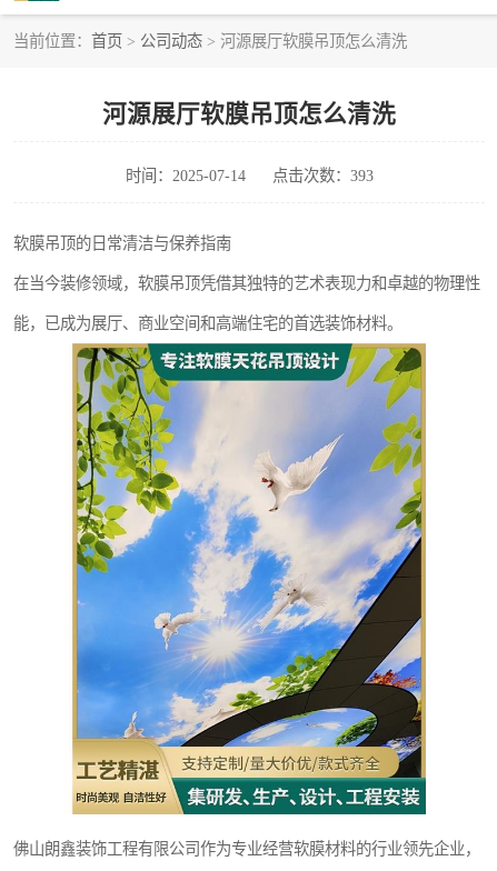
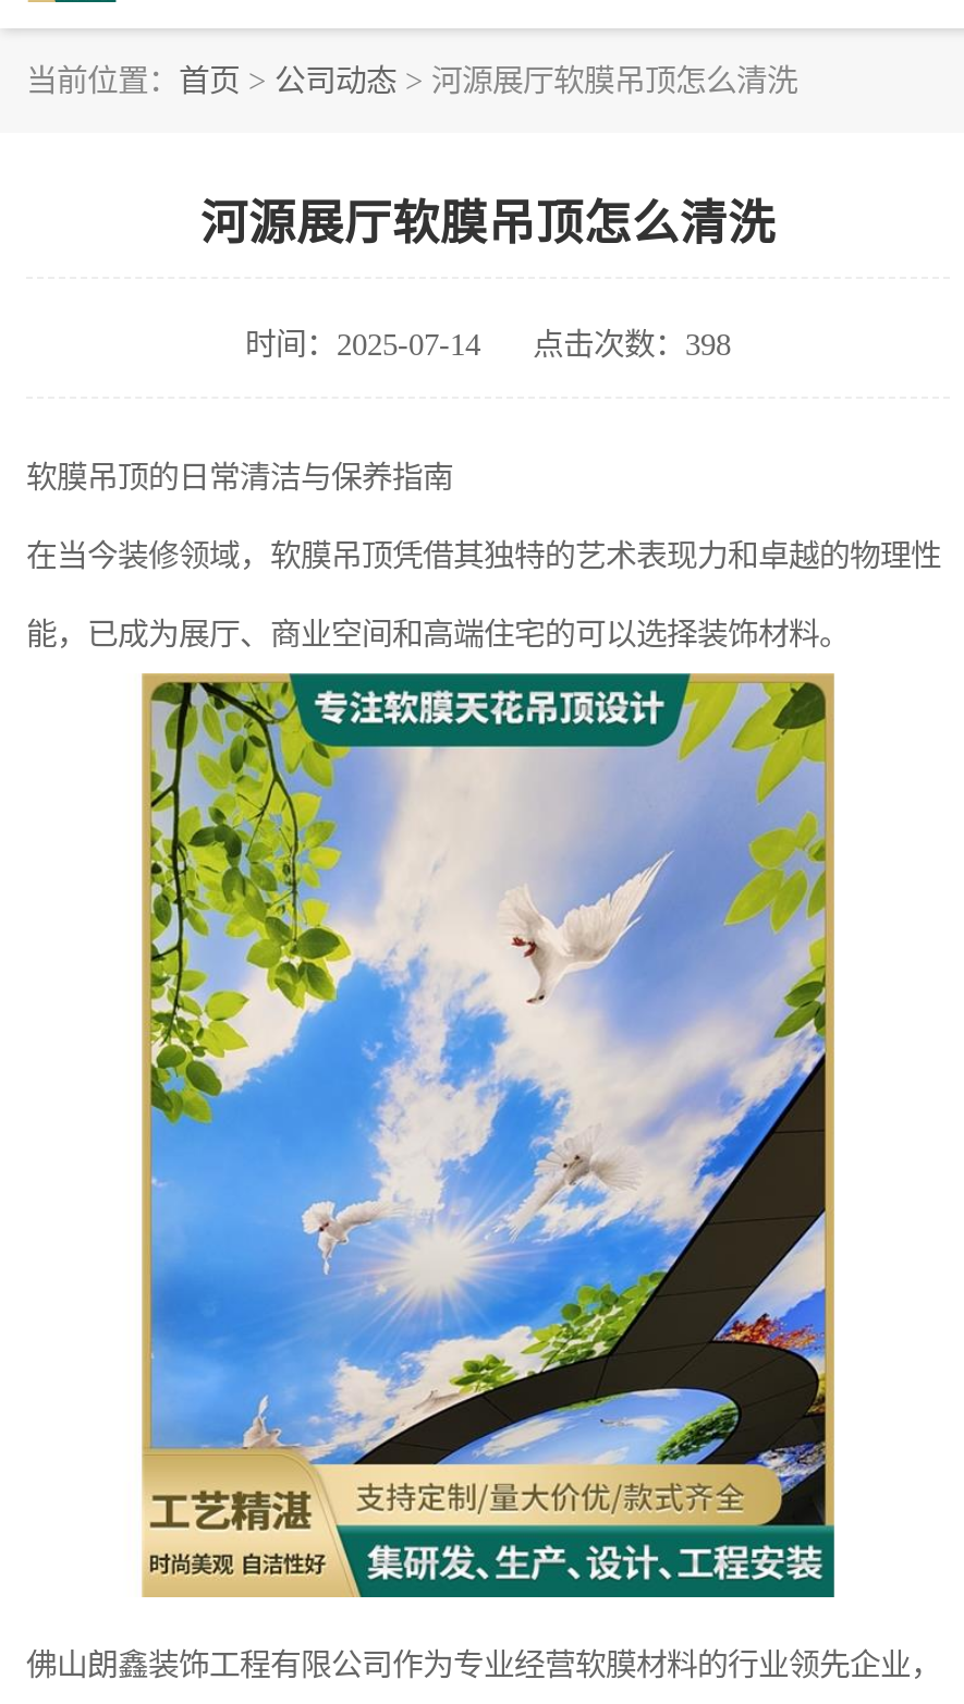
- 时间：2025-07-14 点击次数：393
+ 时间：2025-07-14 点击次数：398

- 能，已成为展厅、商业空间和高端住宅的首选装饰材料。
+ 能，已成为展厅、商业空间和高端住宅的可以选择装饰材料。
